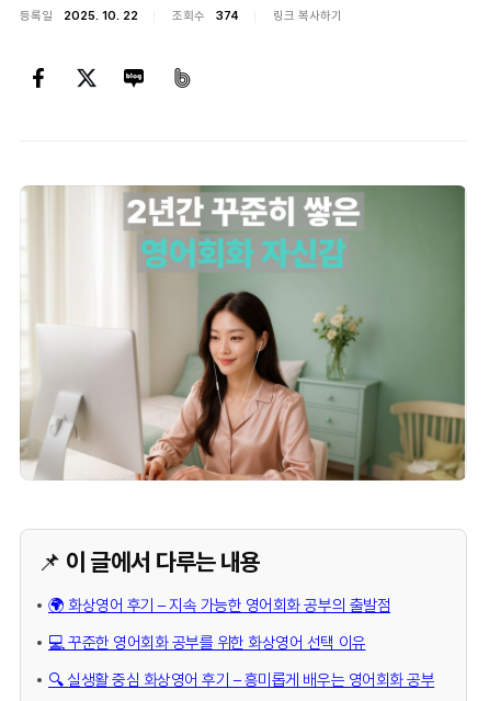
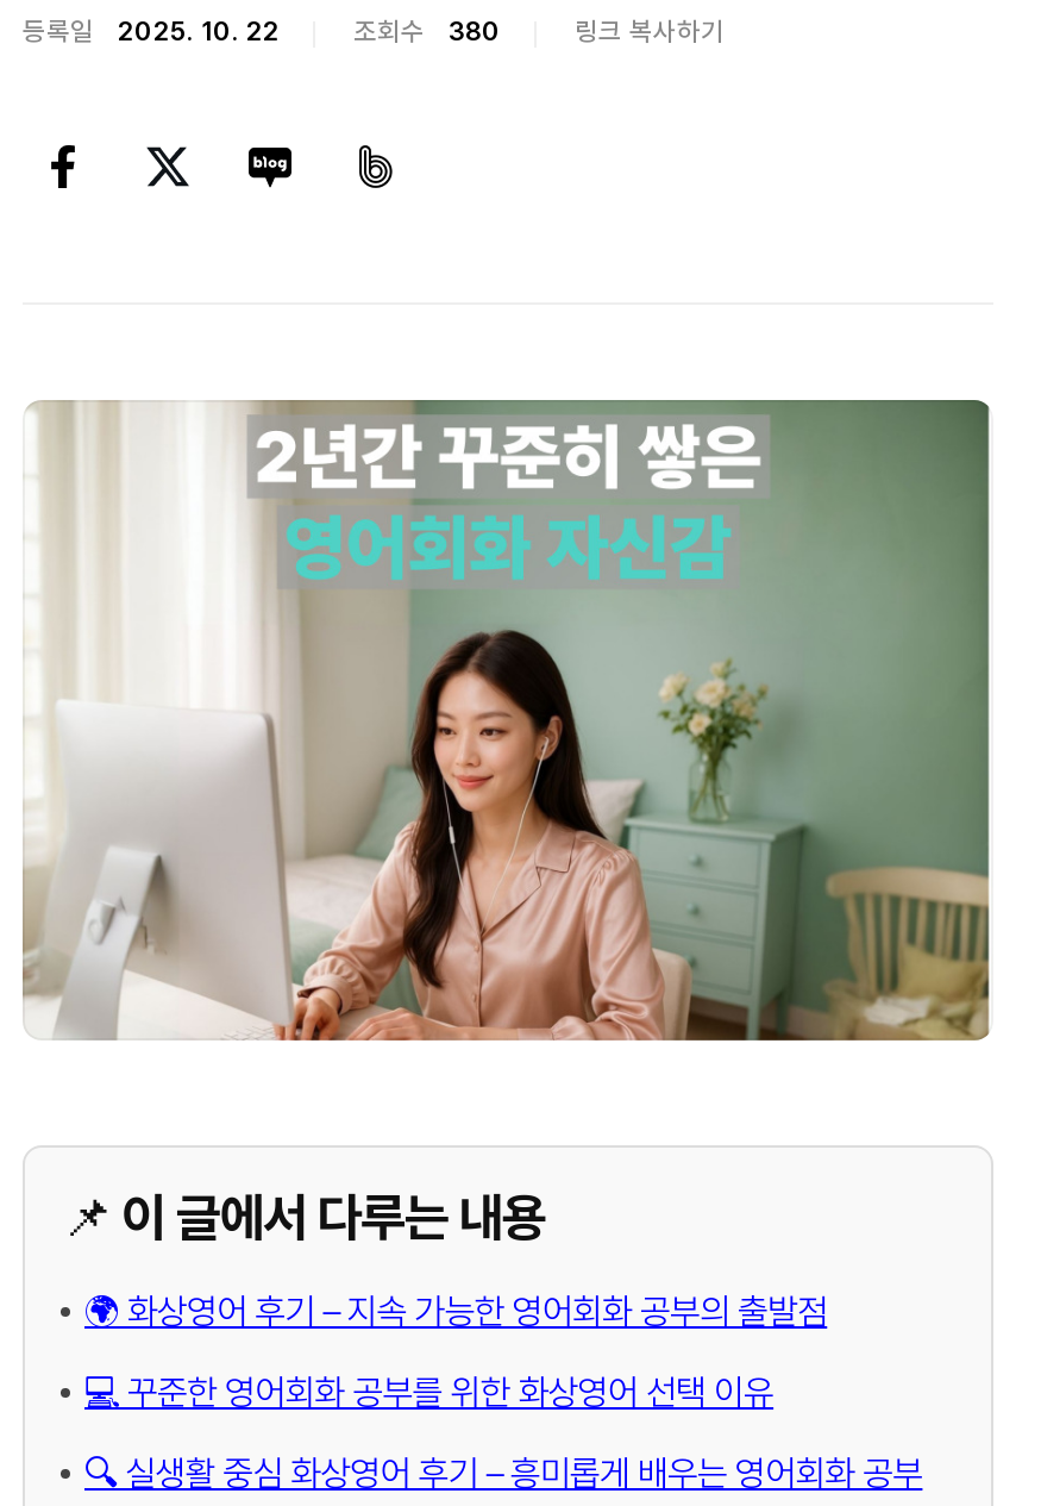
- 조회수 374
+ 조회수 380
